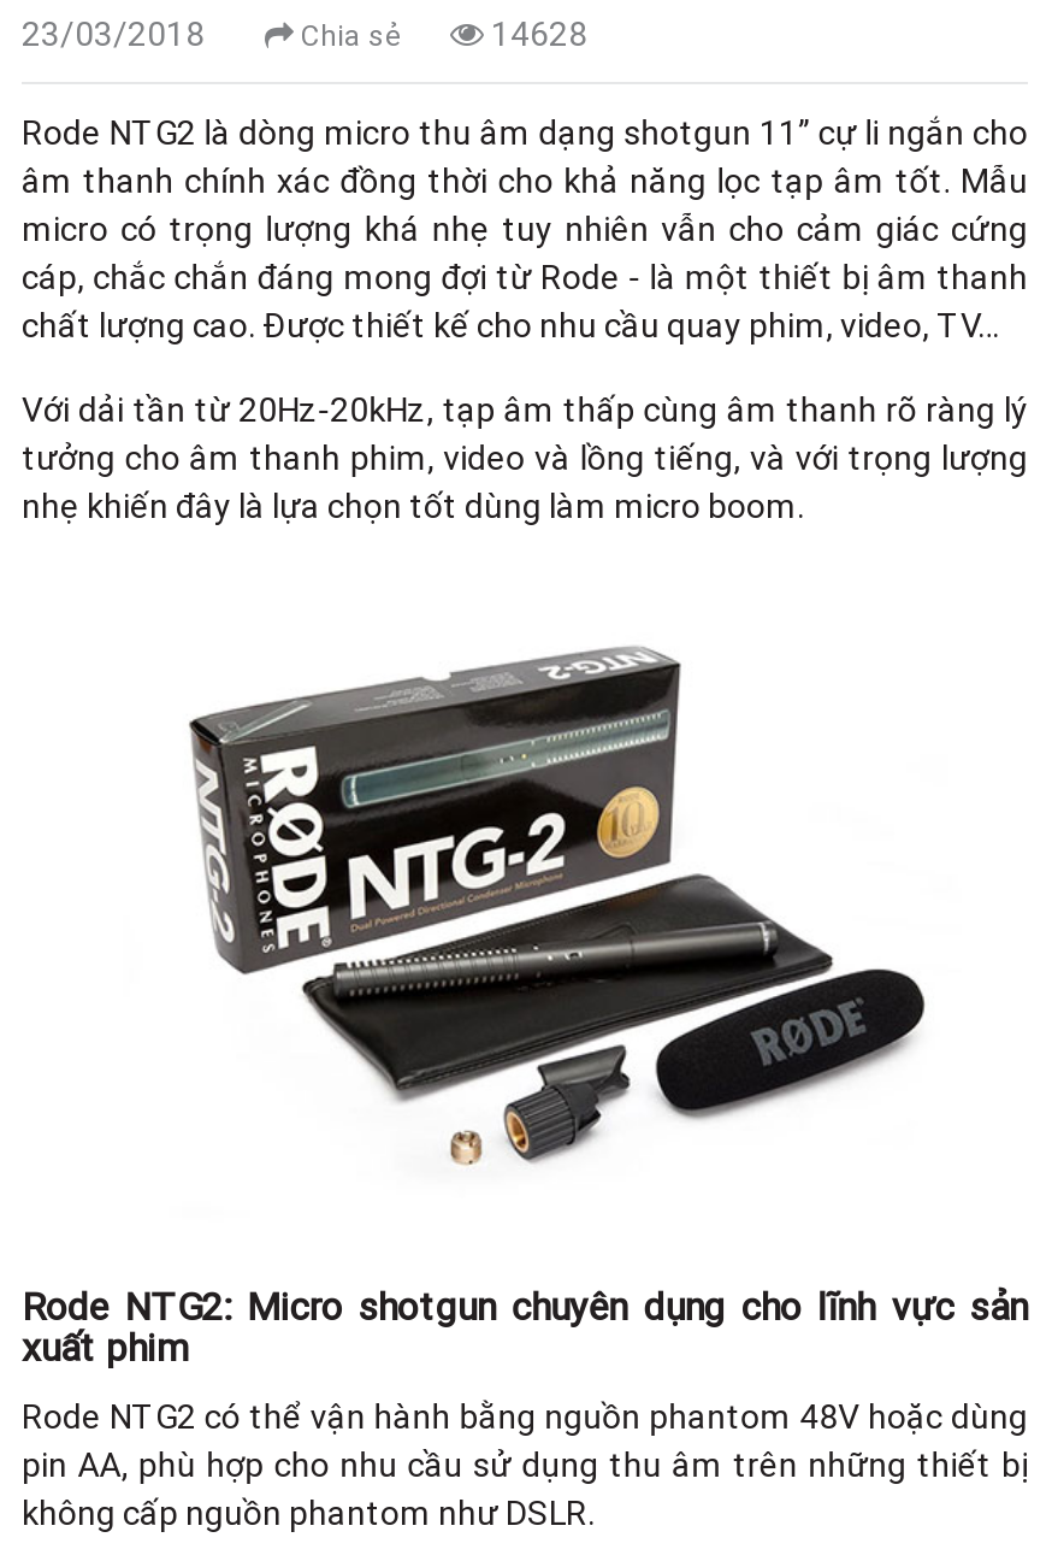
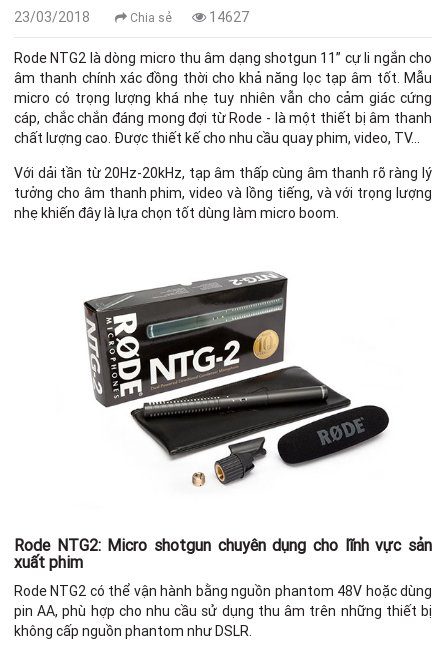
- 14628
+ 14627
